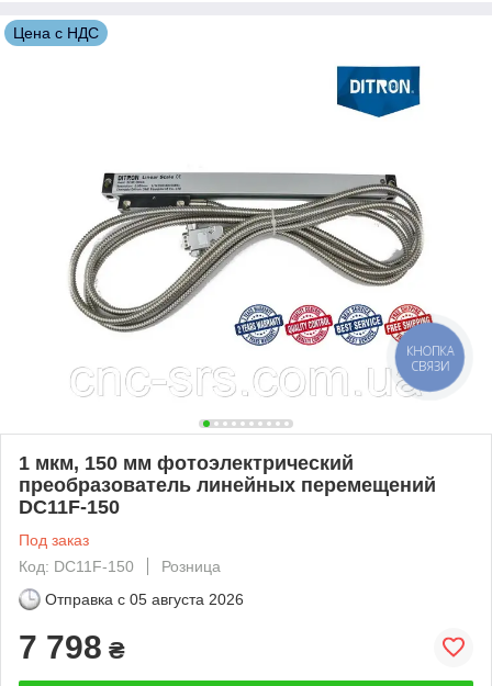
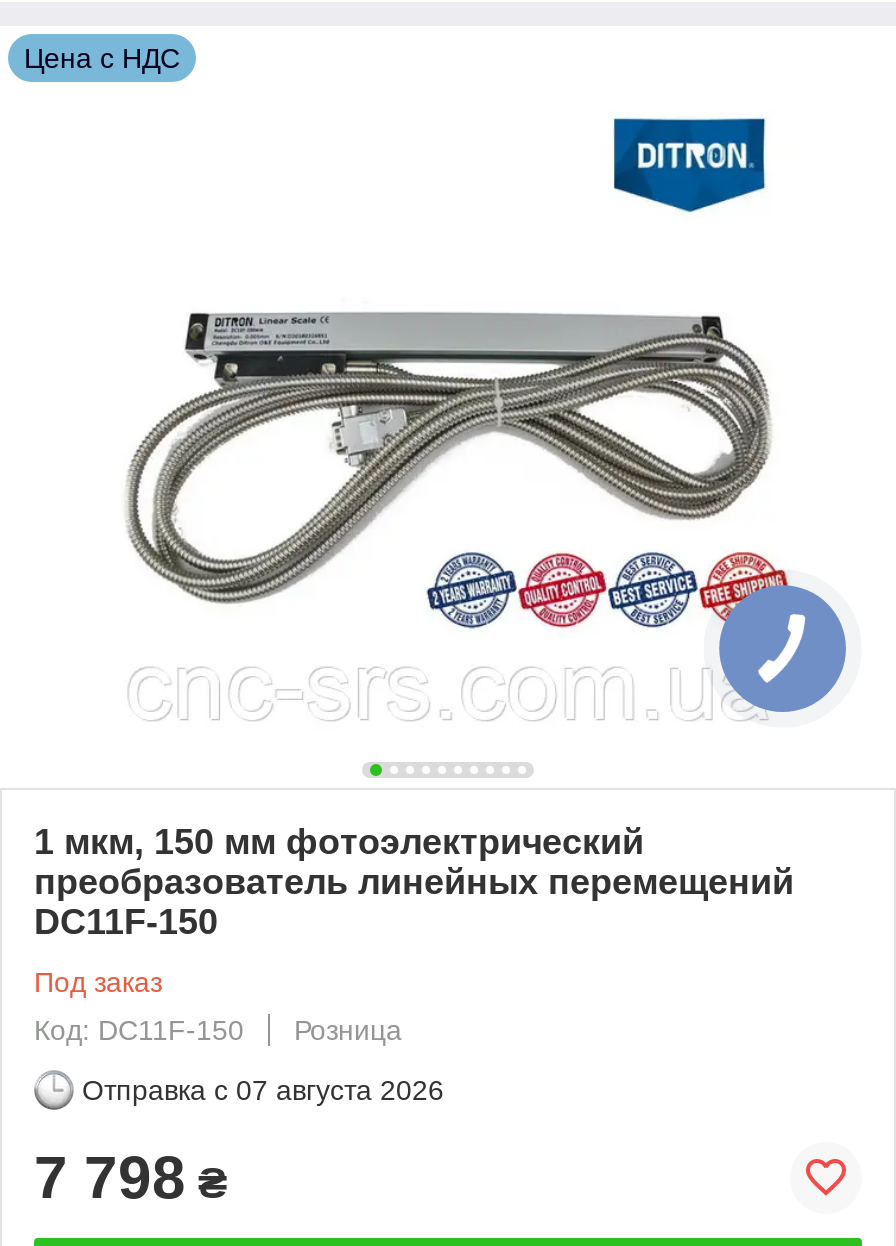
- КНОПКА
- СВЯЗИ

- Отправка с 05 августа 2026
+ Отправка с 07 августа 2026
